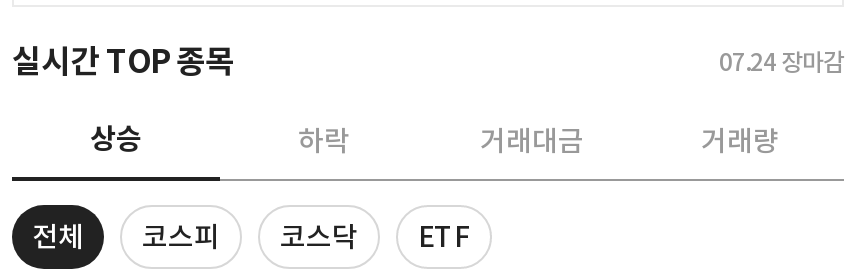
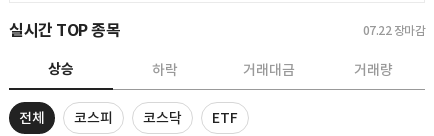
- 07.24 장마감
+ 07.22 장마감
